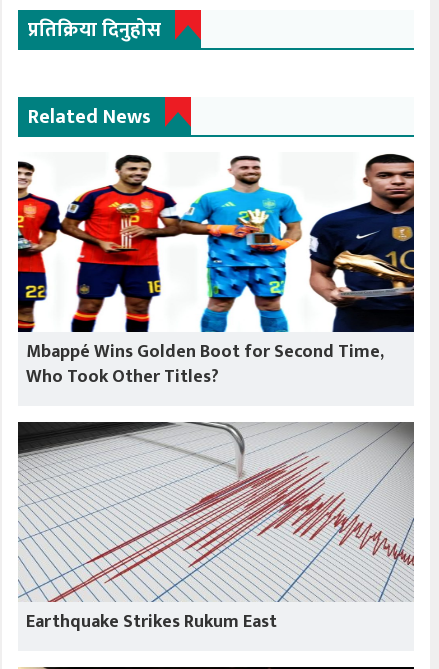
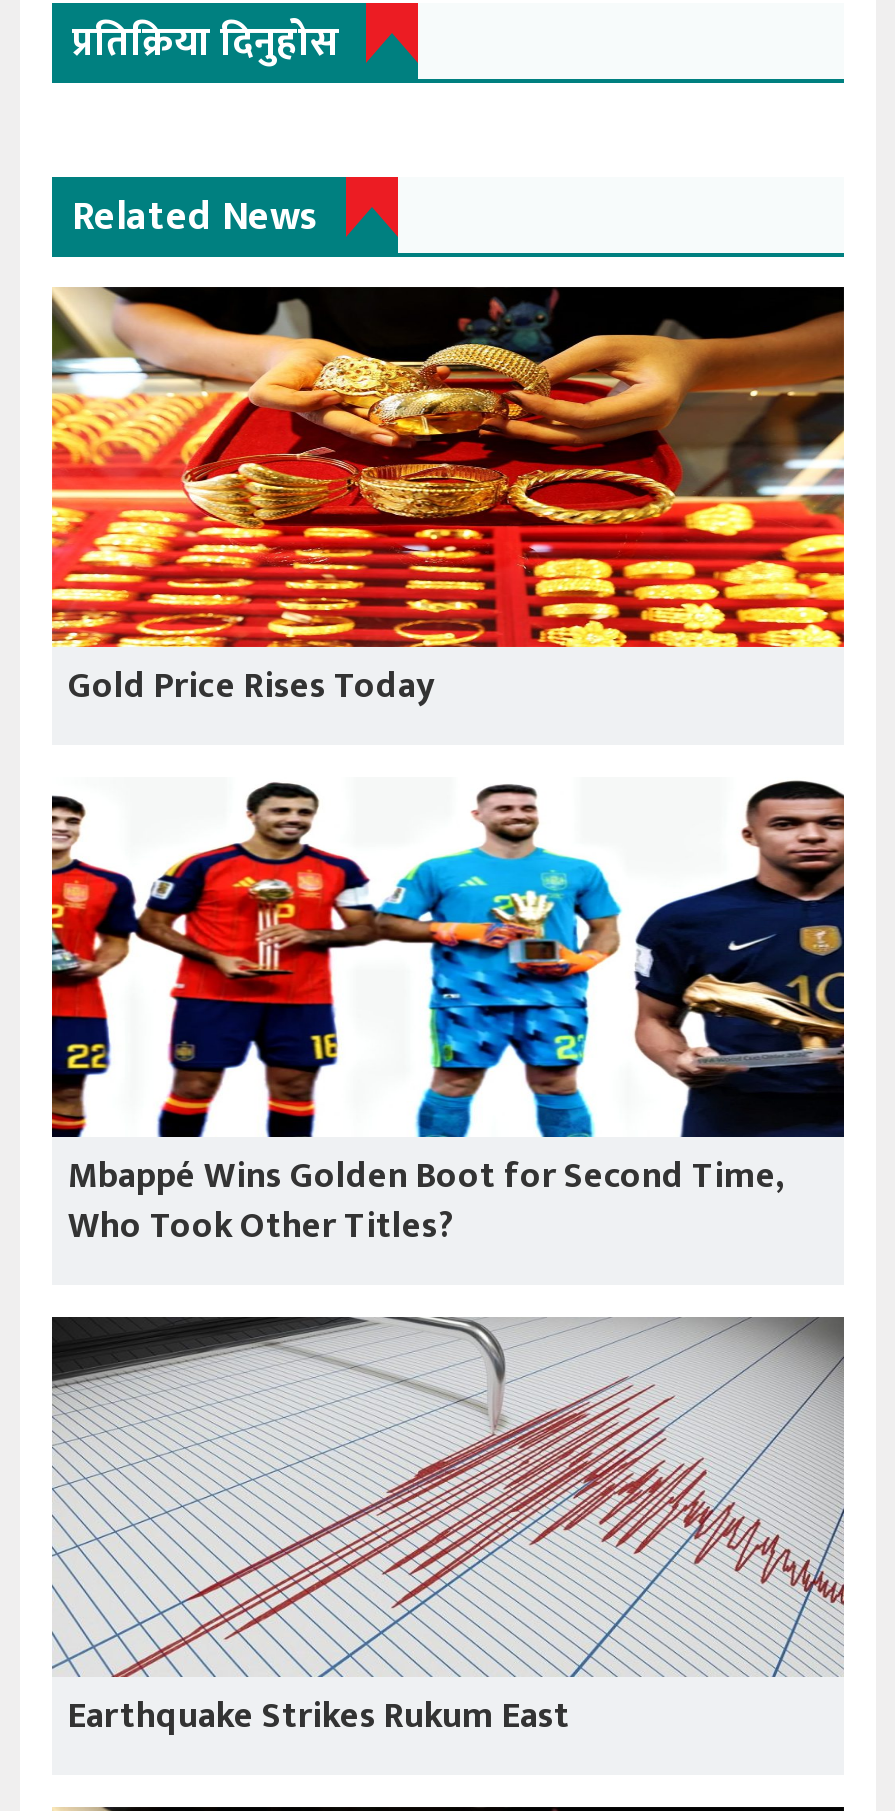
+ [image]
+ Gold Price Rises Today
